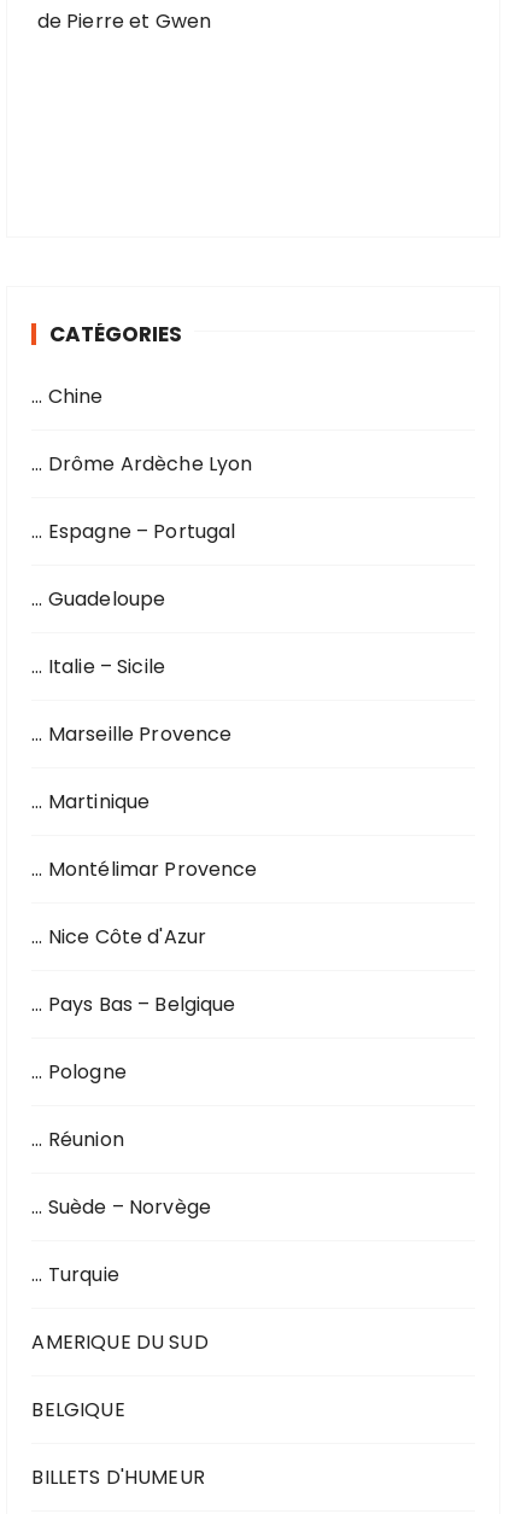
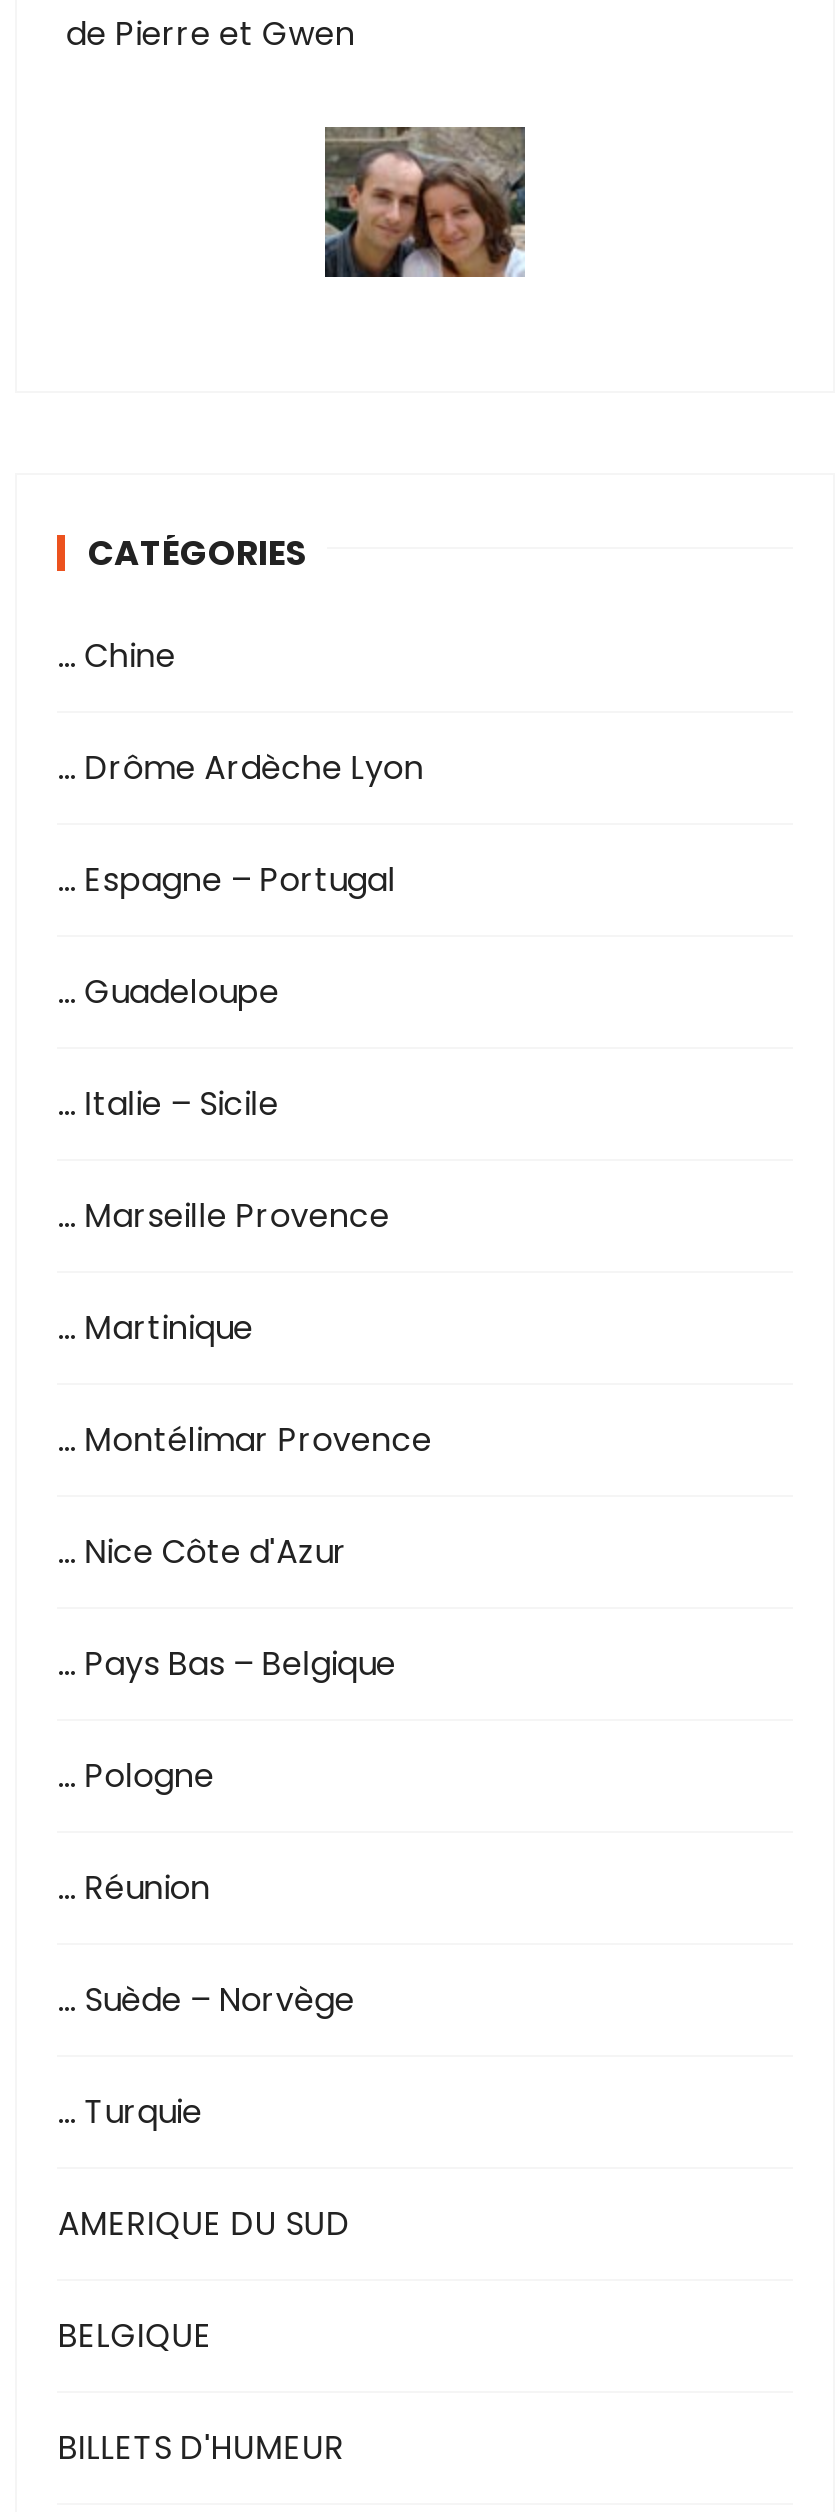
+ [image]
